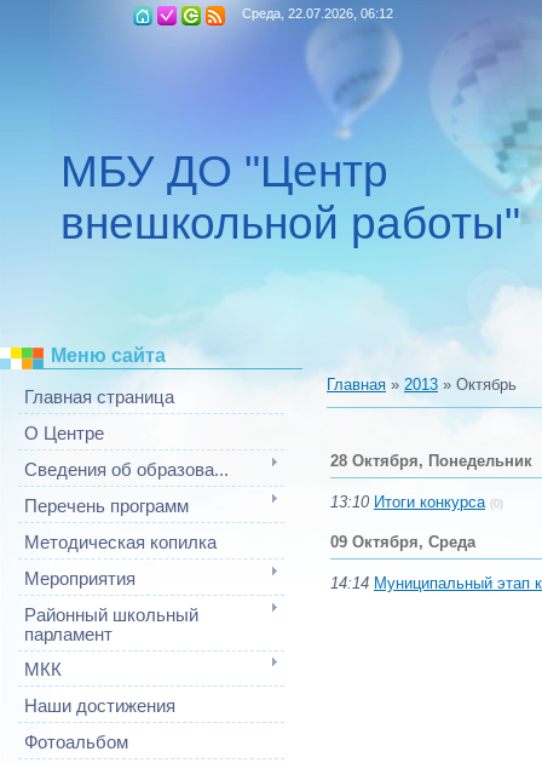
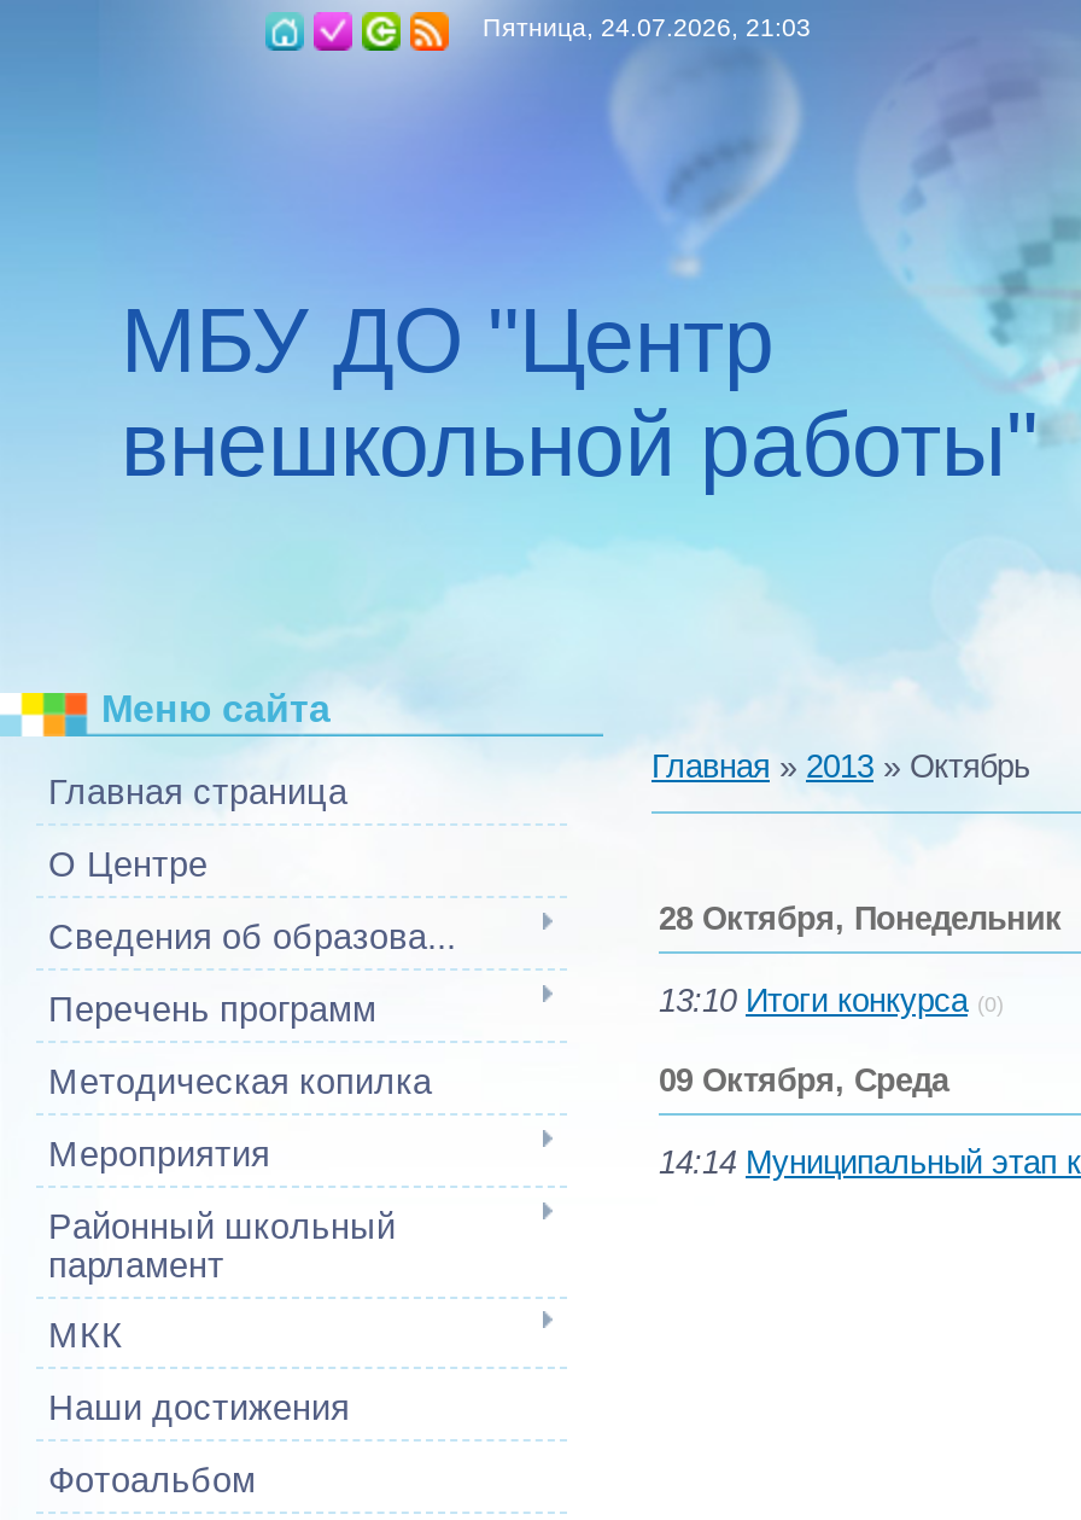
- Среда, 22.07.2026, 06:12
+ Пятница, 24.07.2026, 21:03
